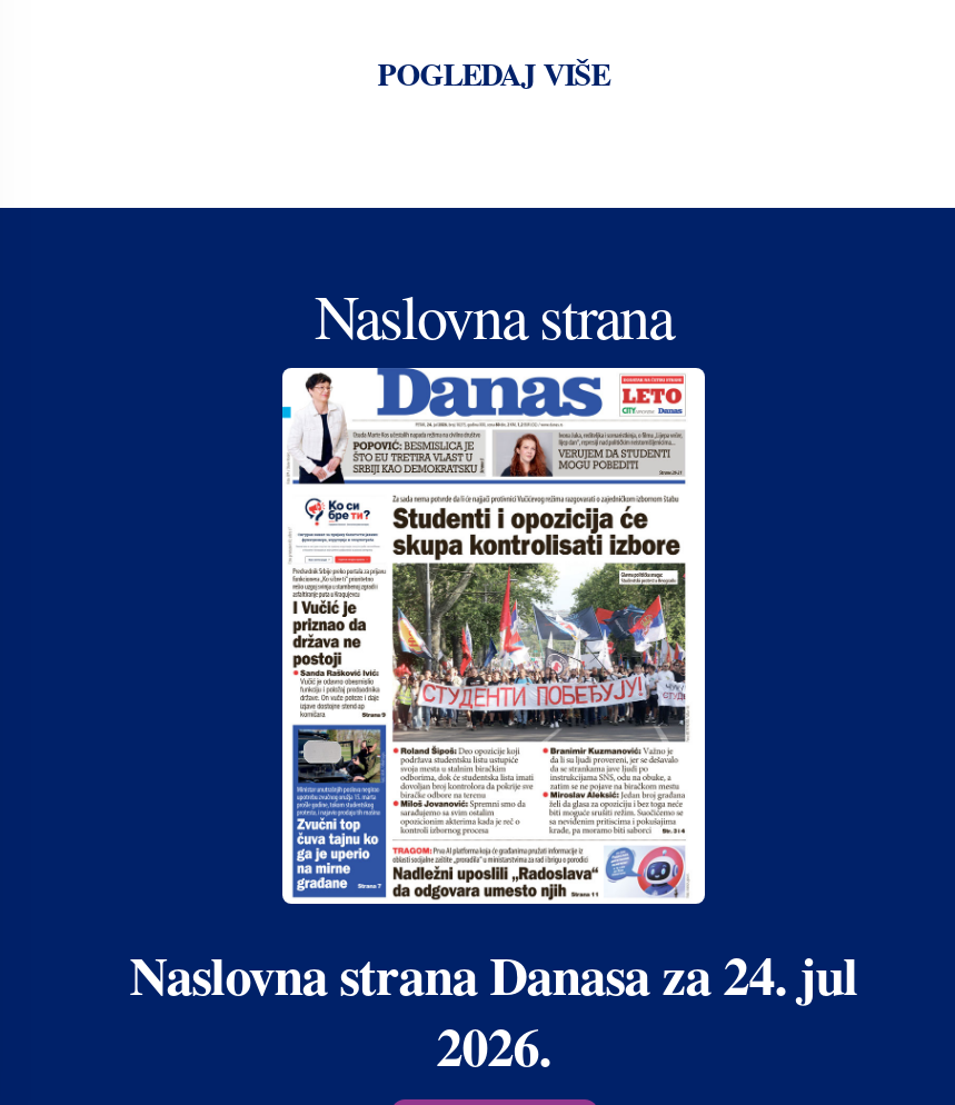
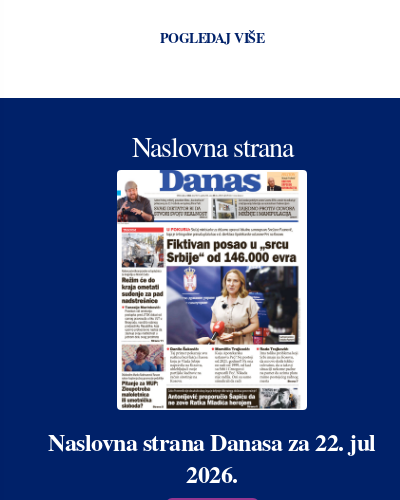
- [image]
- Naslovna strana Danasa za 24. jul
+ [image]
+ Naslovna strana Danasa za 22. jul
